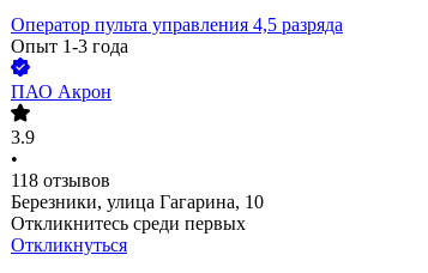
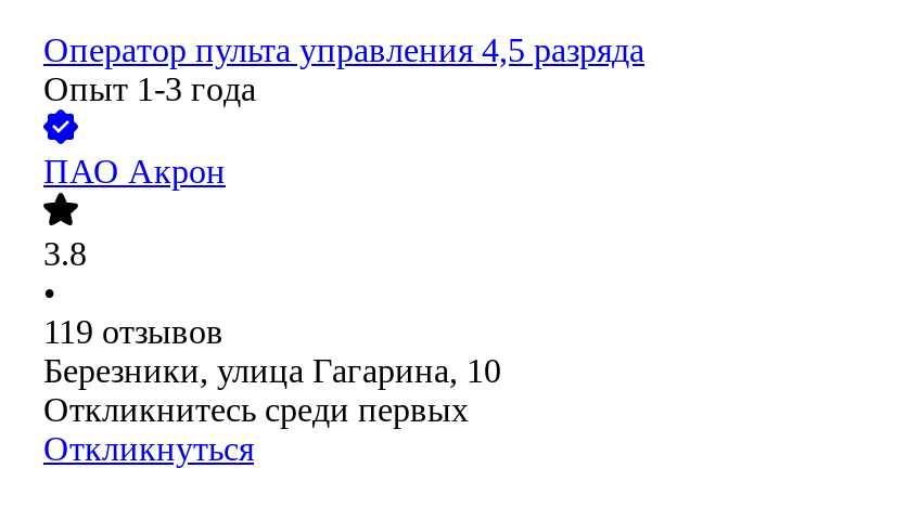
- 3.9
+ 3.8

- 118 отзывов
+ 119 отзывов
